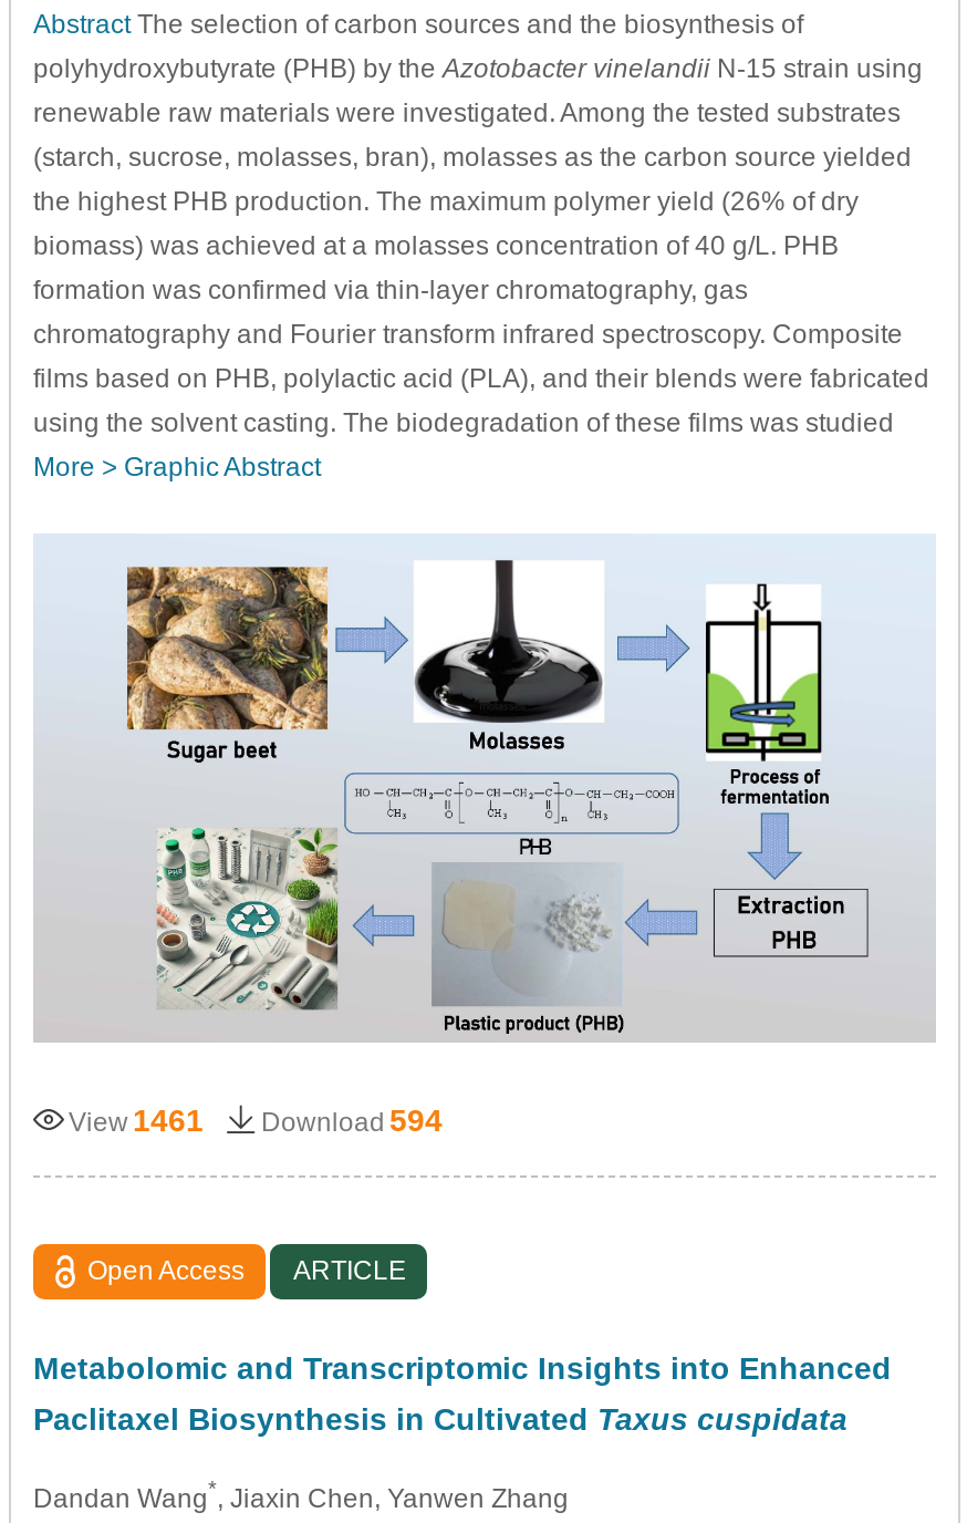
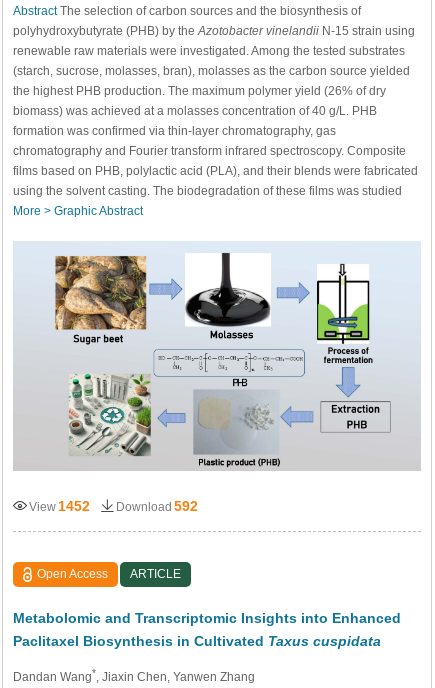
- View 1461
+ View 1452

- Download 594
+ Download 592
